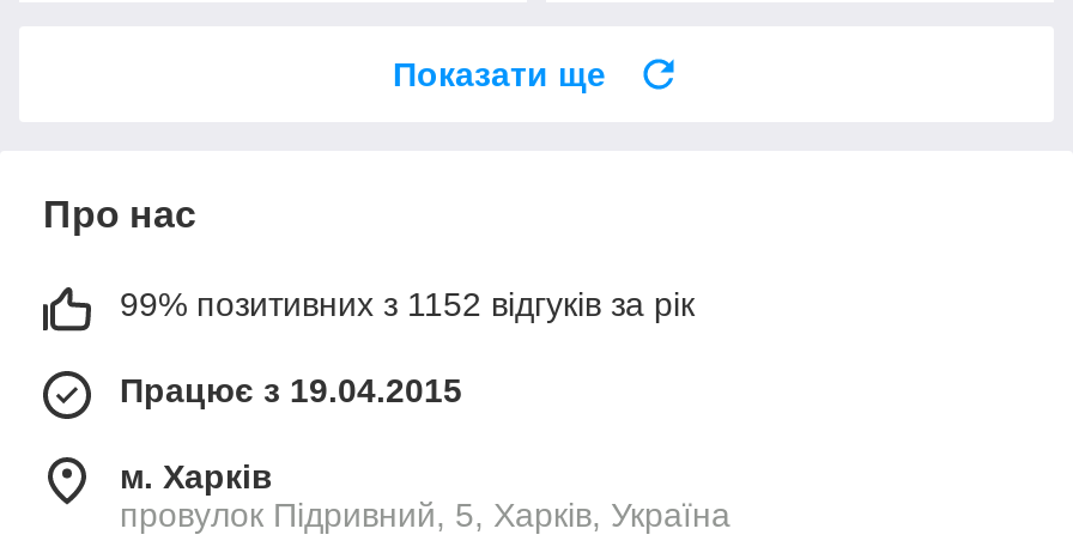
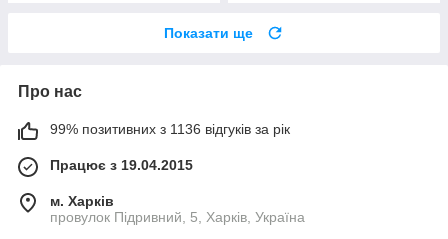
- 99% позитивних з 1152 відгуків за рік
+ 99% позитивних з 1136 відгуків за рік
